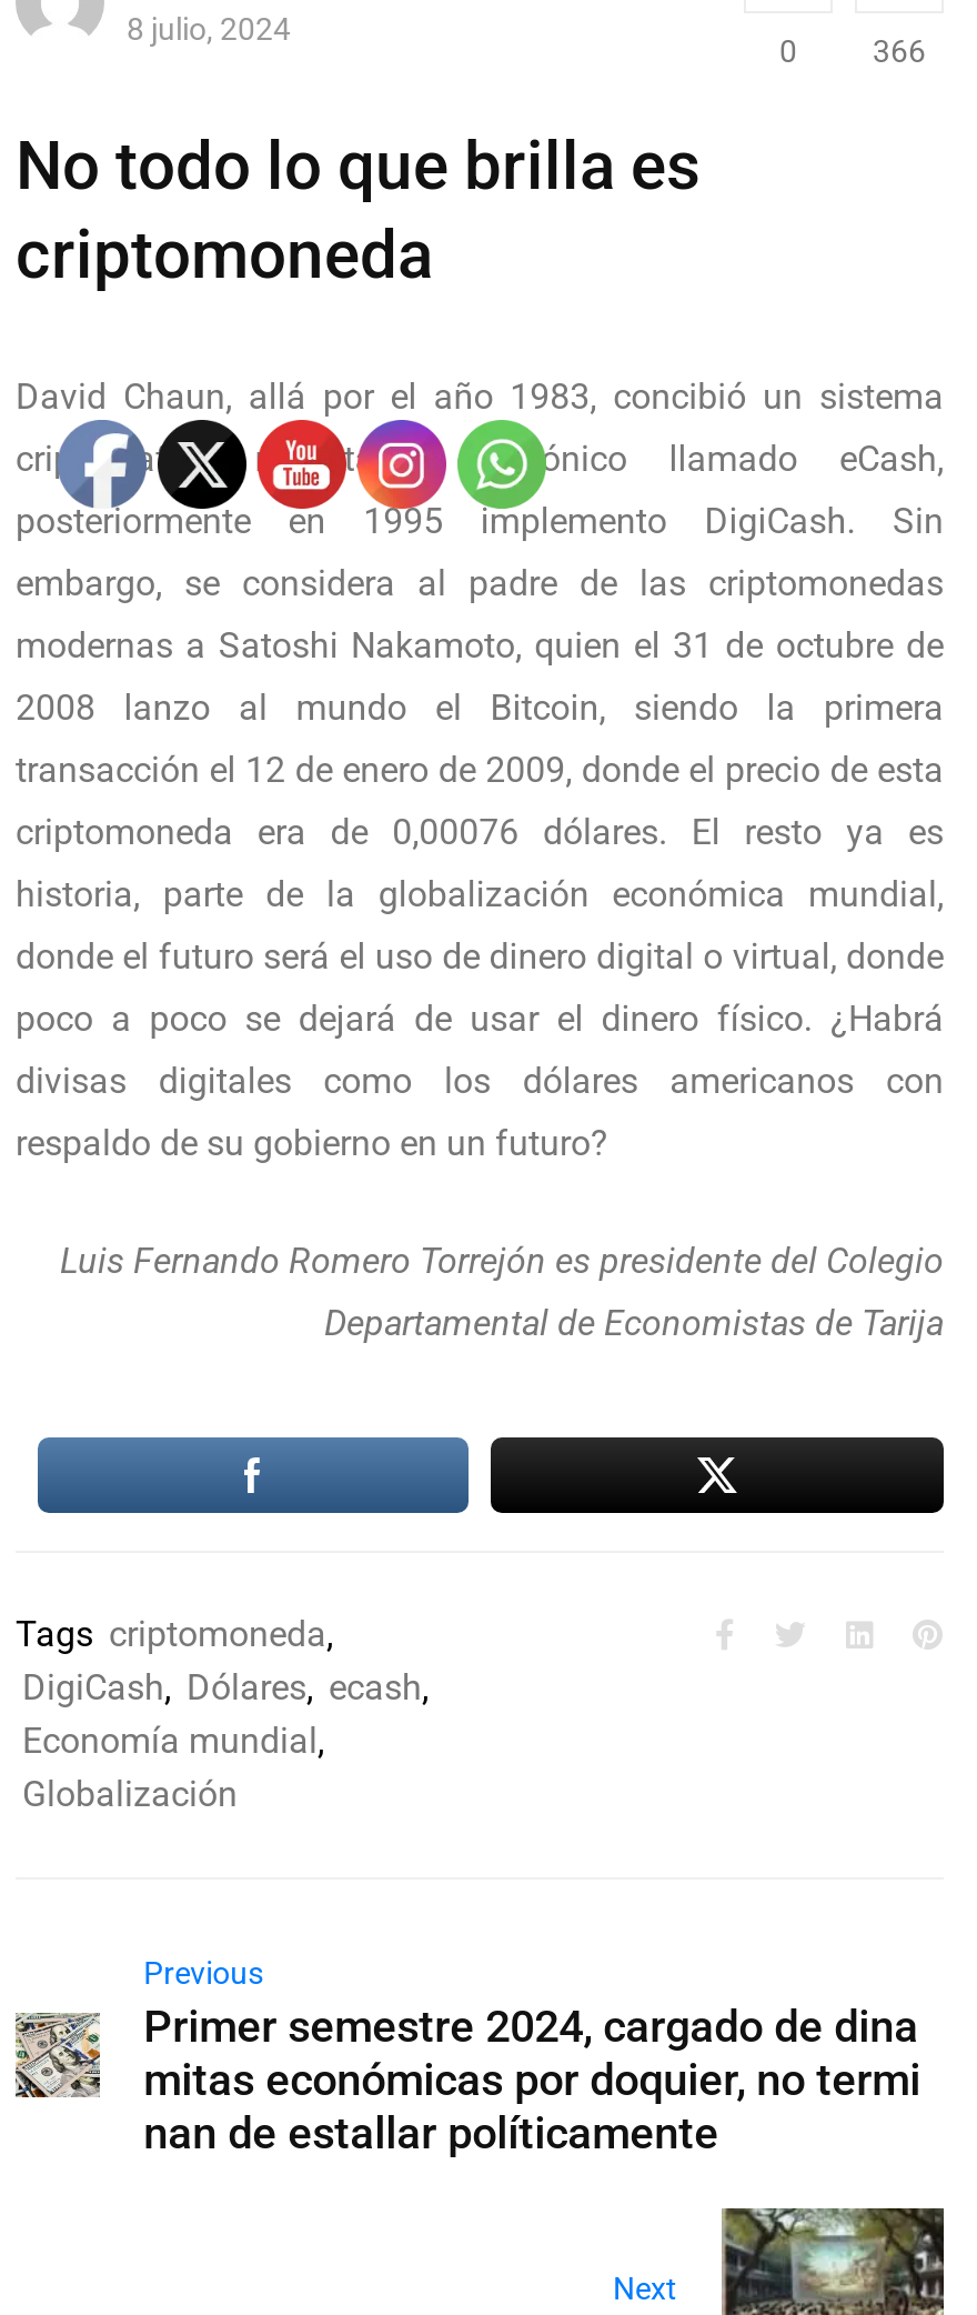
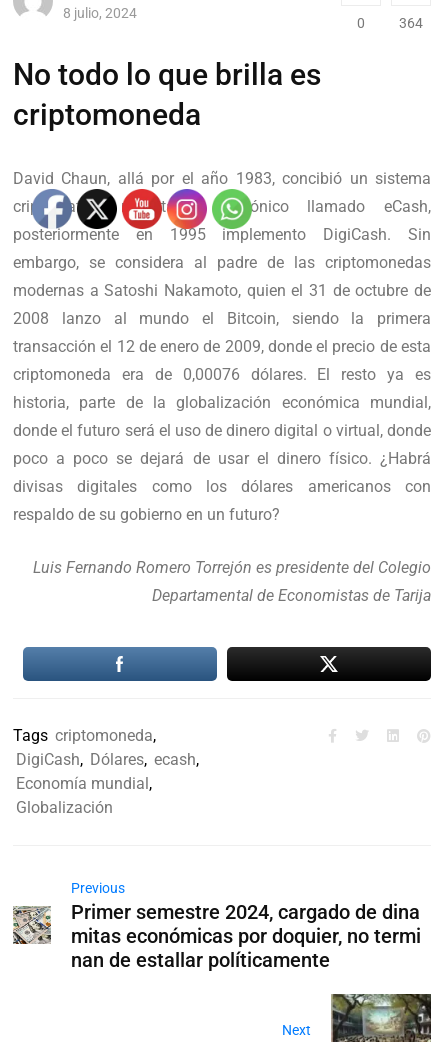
- 366
+ 364
